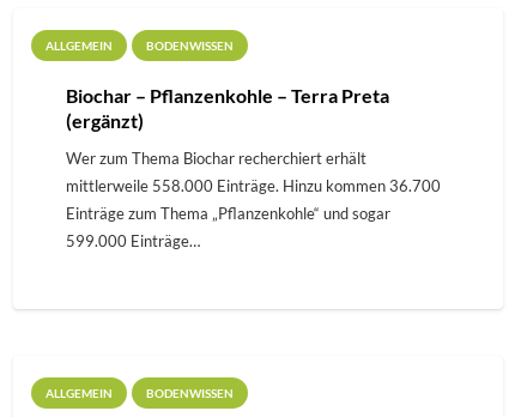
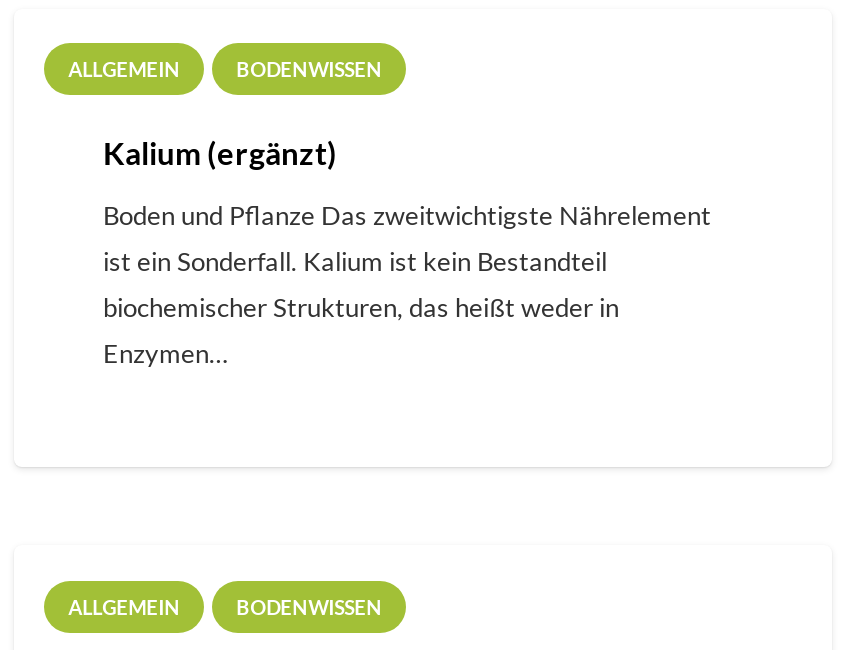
- Biochar – Pflanzenkohle – Terra Preta
- (ergänzt)
+ Kalium (ergänzt)

- Wer zum Thema Biochar recherchiert erhält
- mittlerweile 558.000 Einträge. Hinzu kommen 36.700
- Einträge zum Thema „Pflanzenkohle“ und sogar
- 599.000 Einträge…
+ Boden und Pflanze Das zweitwichtigste Nährelement
+ ist ein Sonderfall. Kalium ist kein Bestandteil
+ biochemischer Strukturen, das heißt weder in
+ Enzymen…
